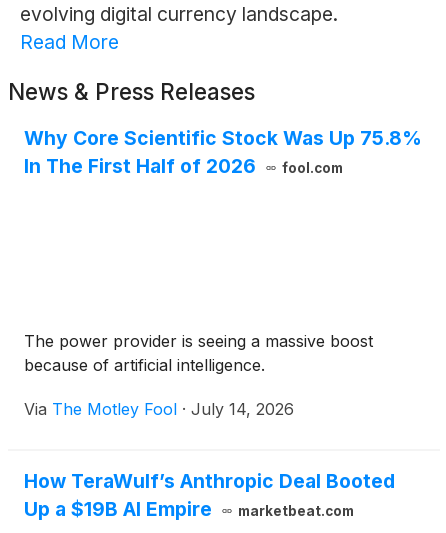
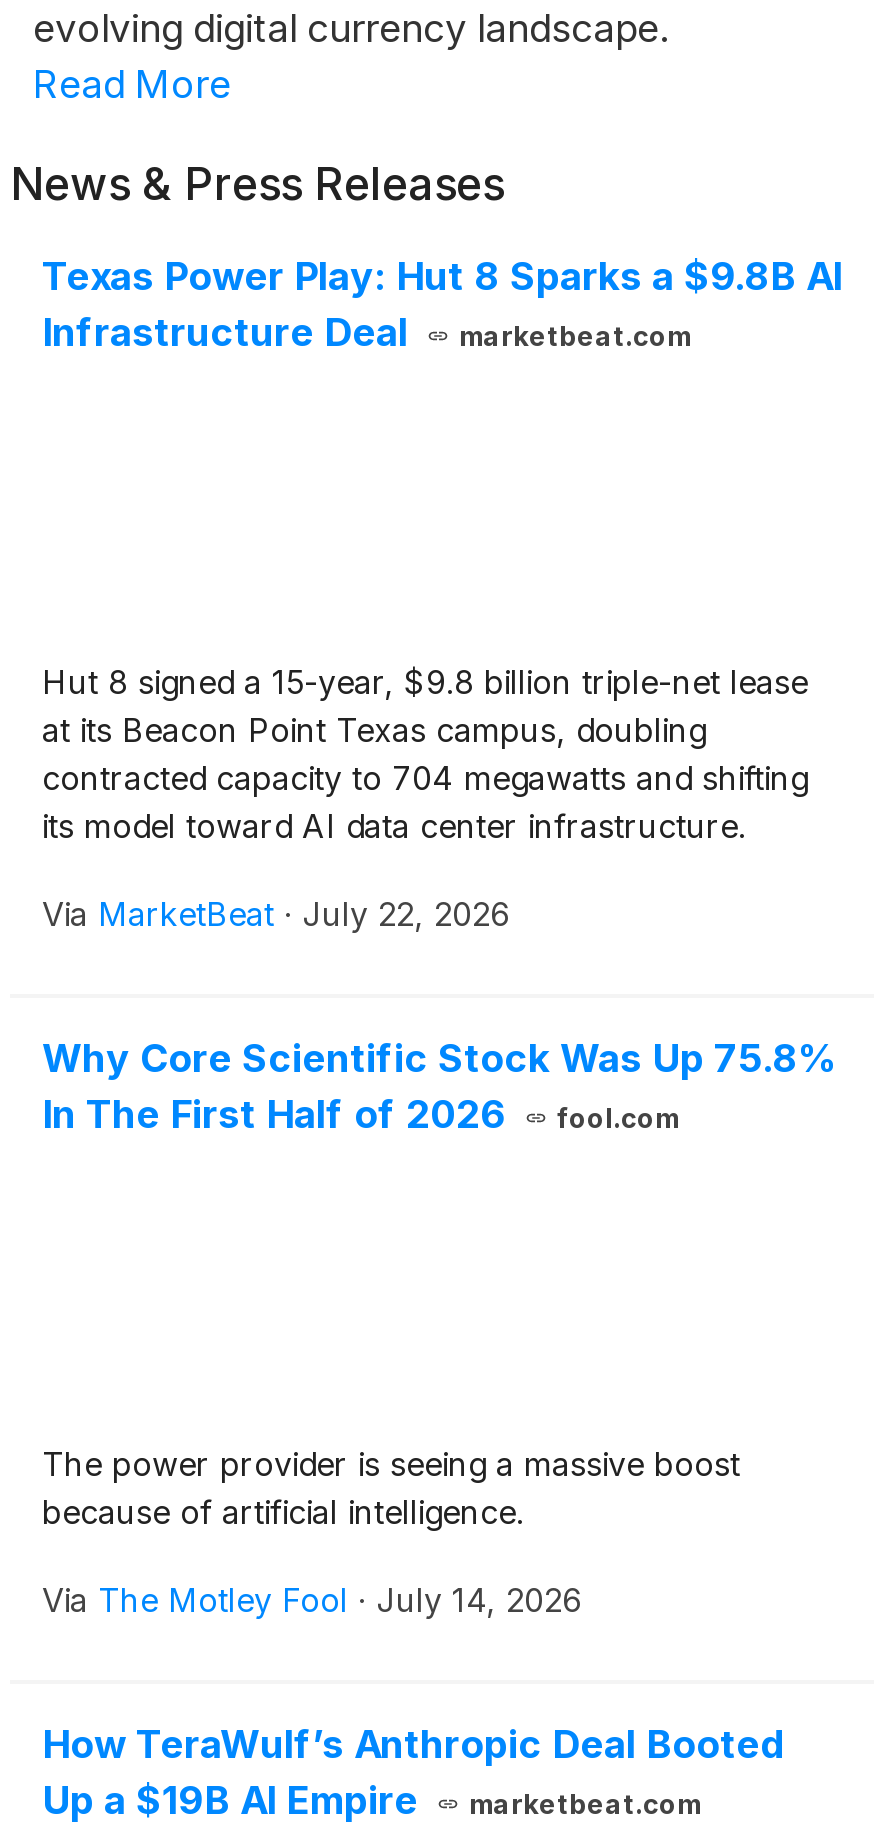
+ Texas Power Play: Hut 8 Sparks a $9.8B AI
+ Infrastructure Deal
+ marketbeat.com

+ Hut 8 signed a 15-year, $9.8 billion triple-net lease
+ at its Beacon Point Texas campus, doubling
+ contracted capacity to 704 megawatts and shifting
+ its model toward AI data center infrastructure.
+ Via MarketBeat · July 22, 2026
